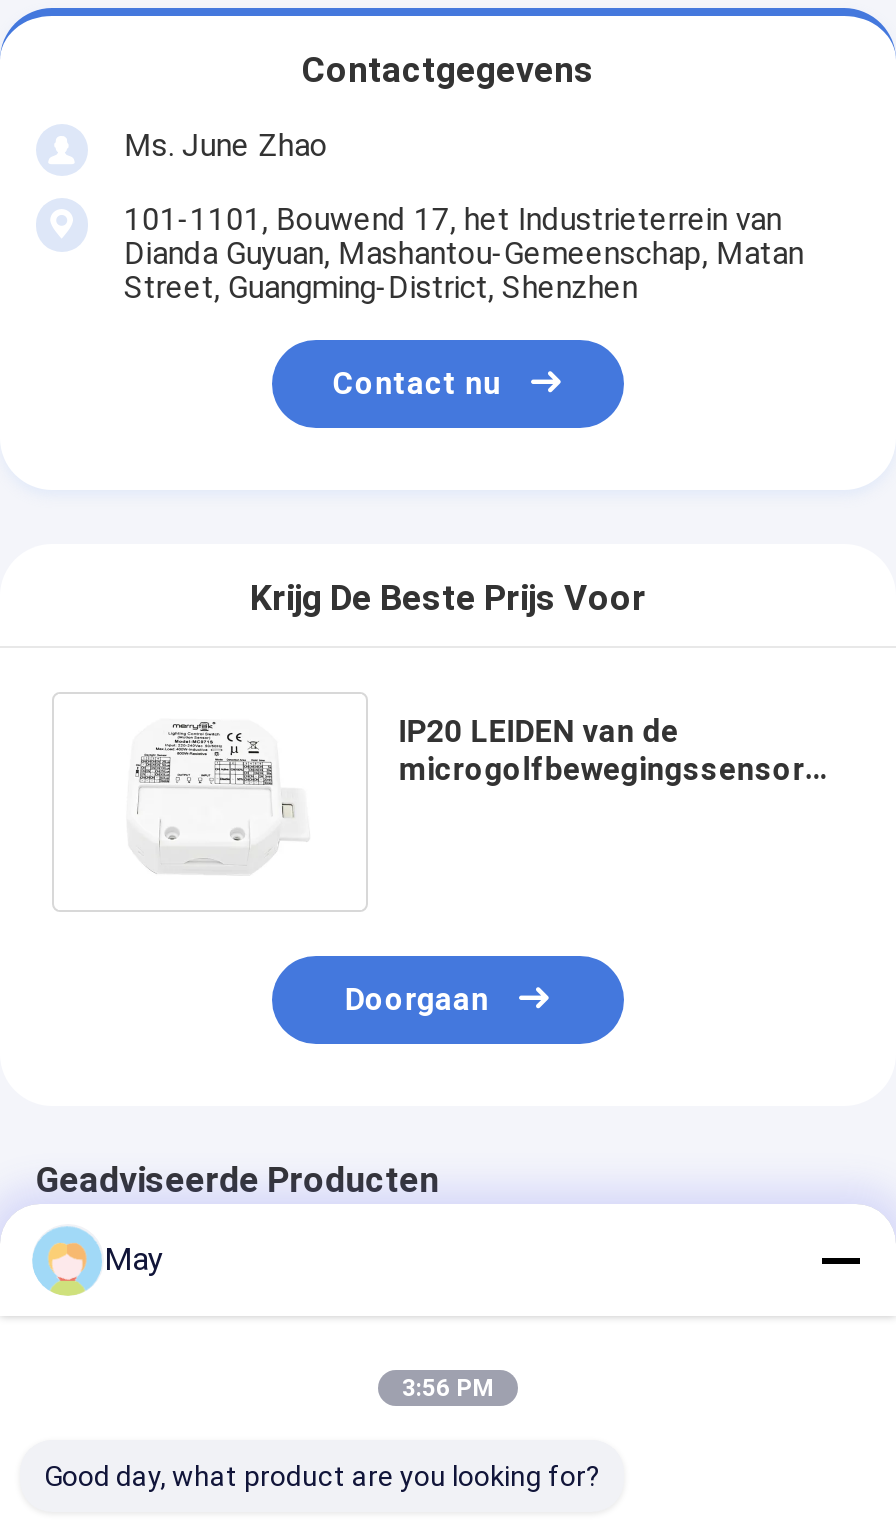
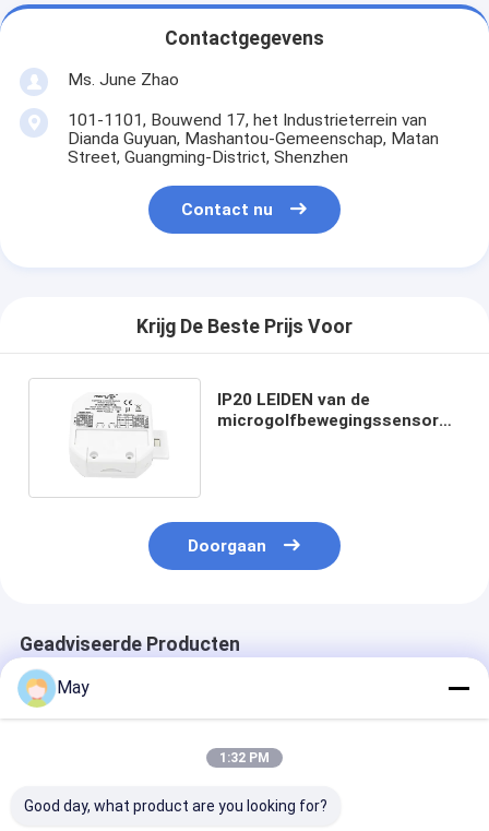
- 3:56 PM
+ 1:32 PM
